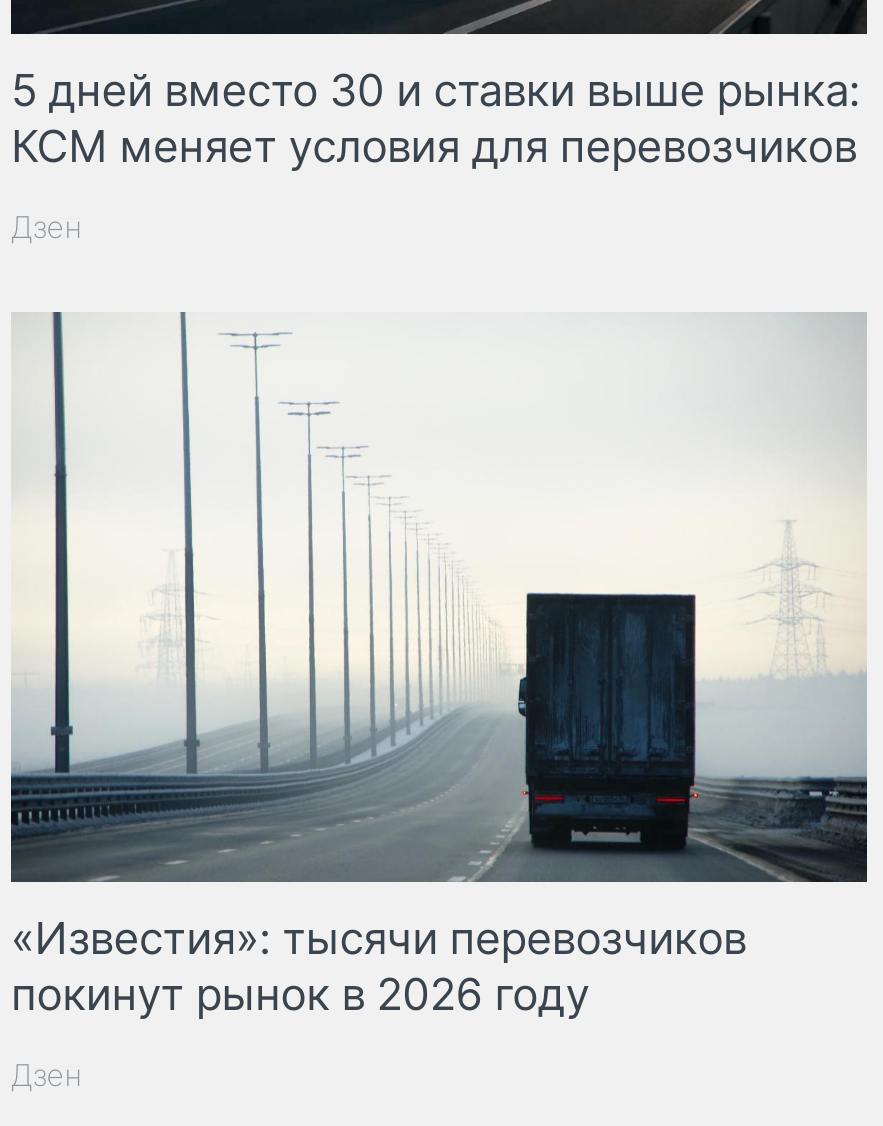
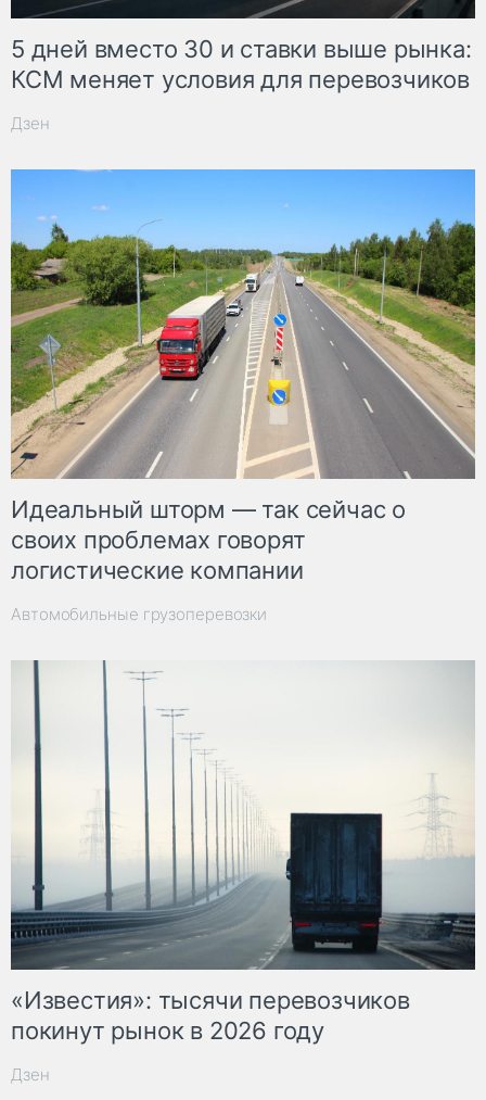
+ [image]
+ Идеальный шторм — так сейчас о
+ своих проблемах говорят
+ логистические компании
+ Автомобильные грузоперевозки
